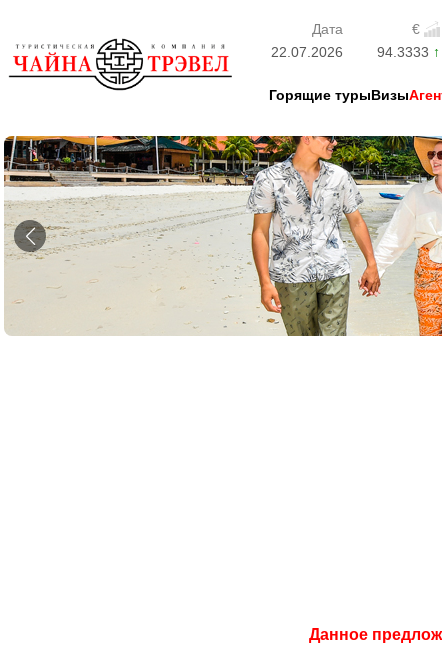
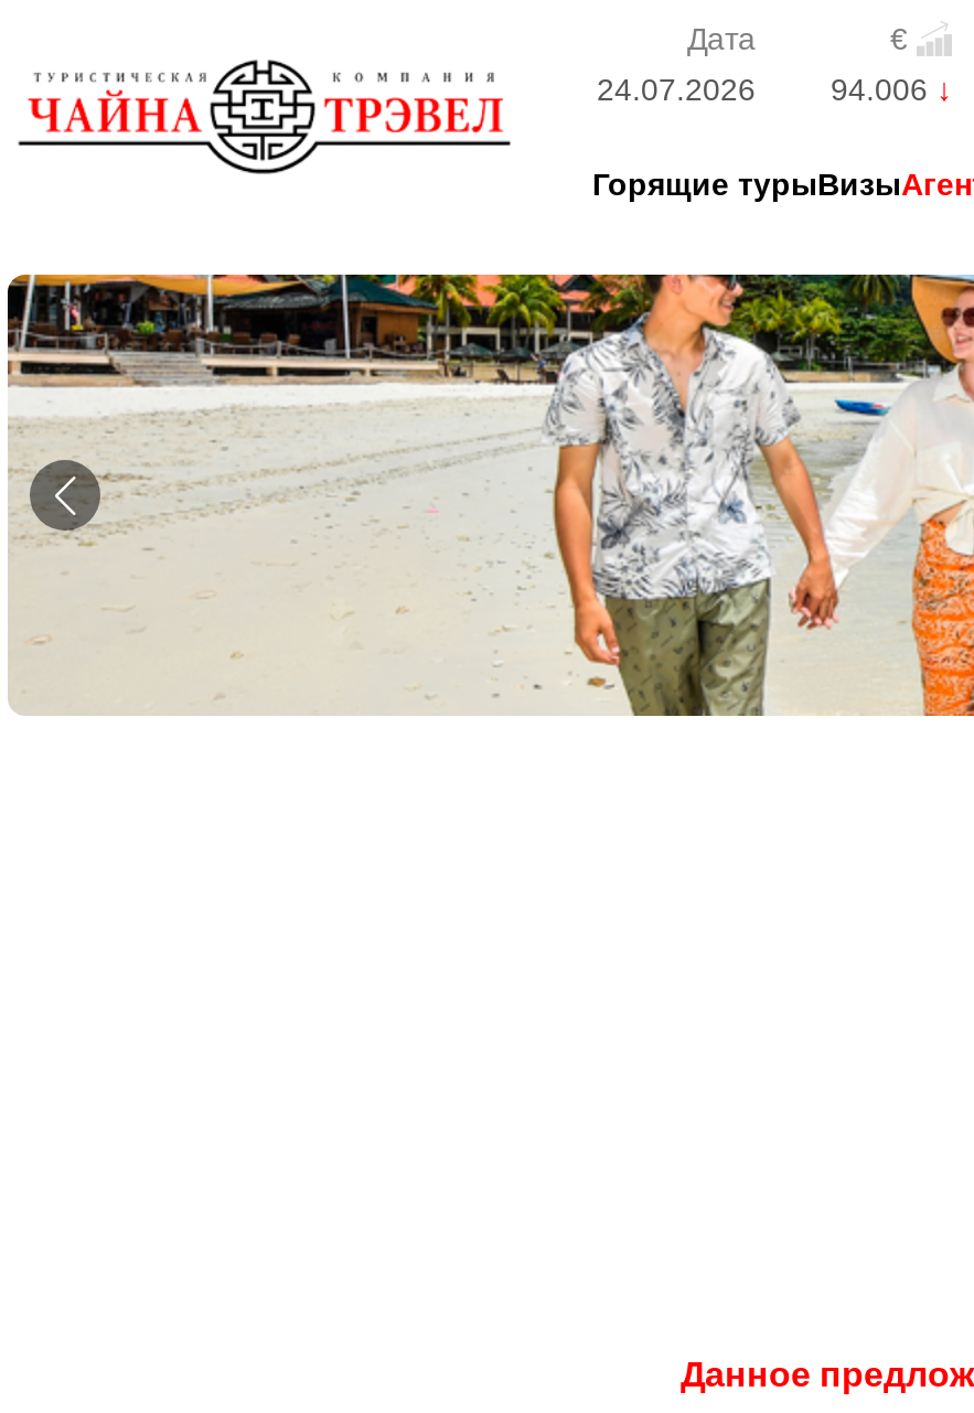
- 22.07.2026
+ 24.07.2026

- 94.3333
+ 94.006
